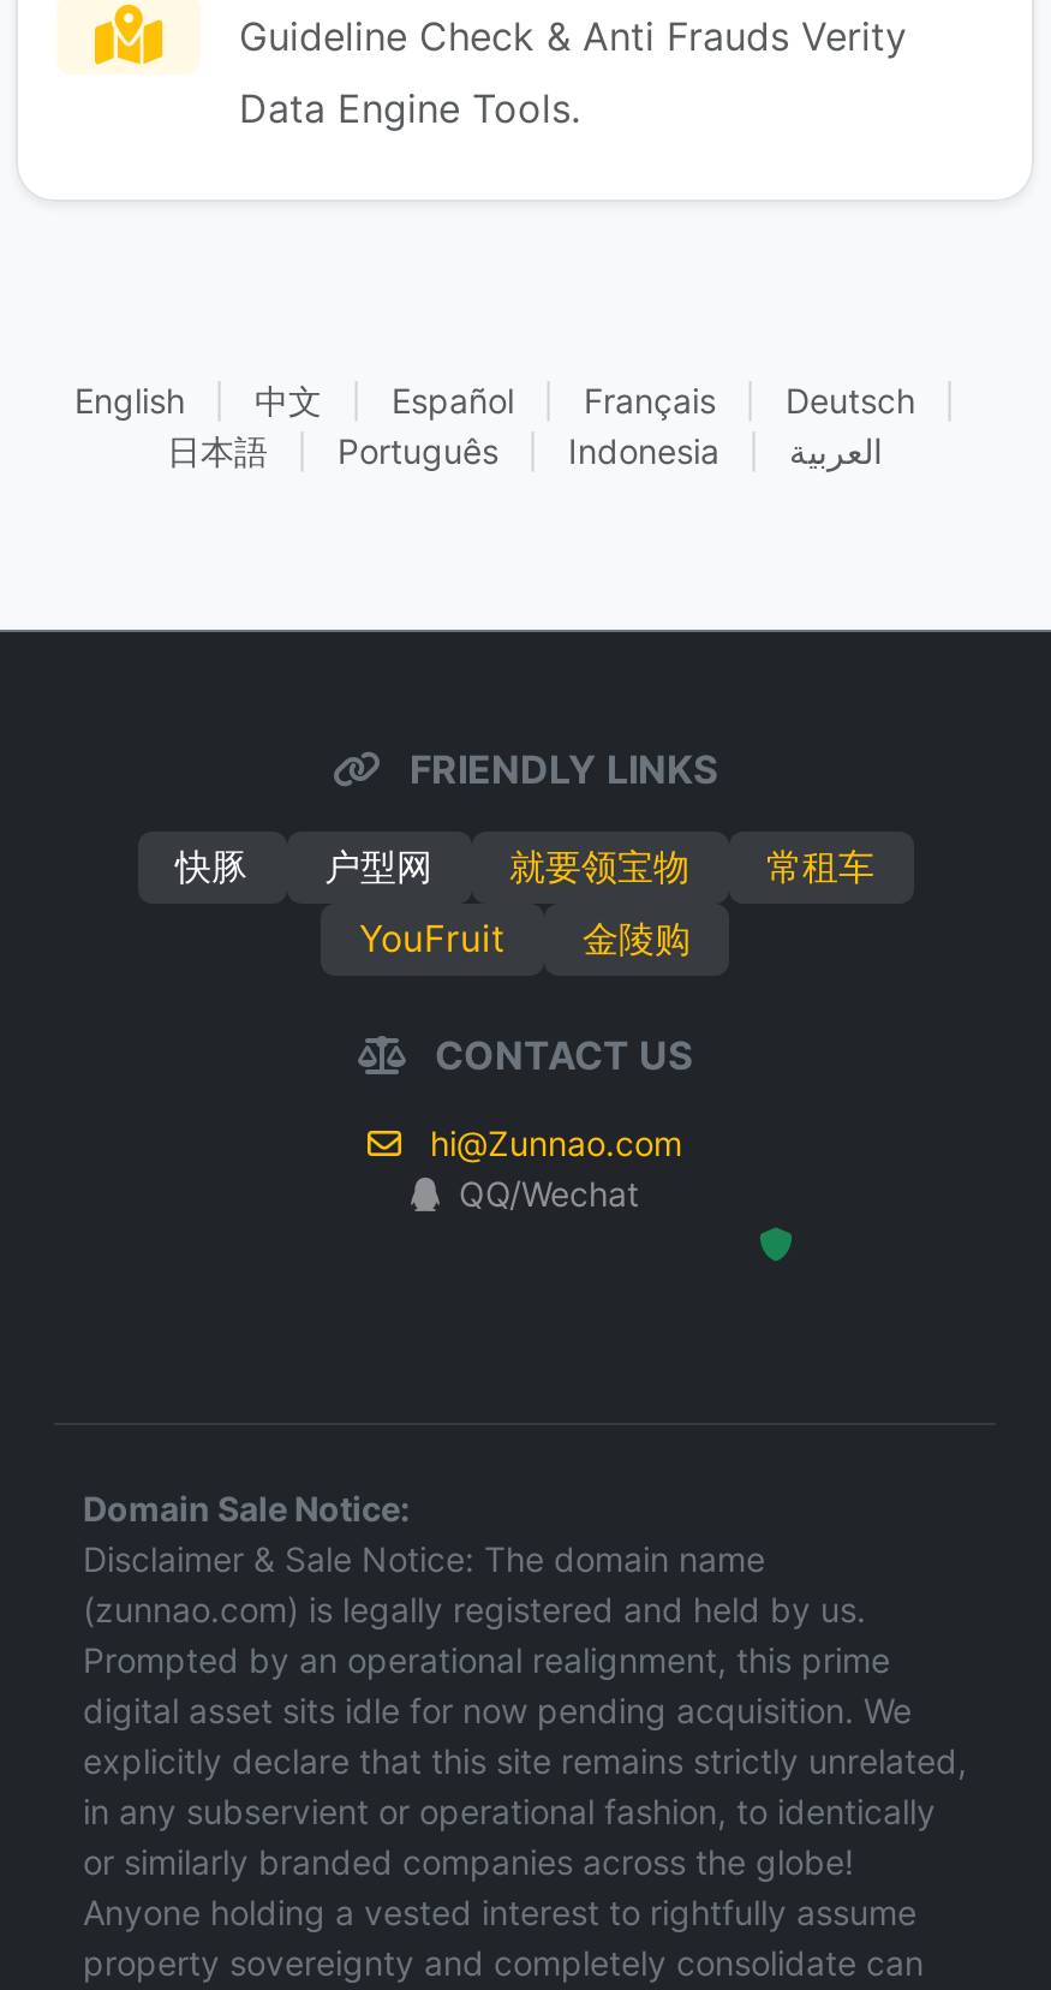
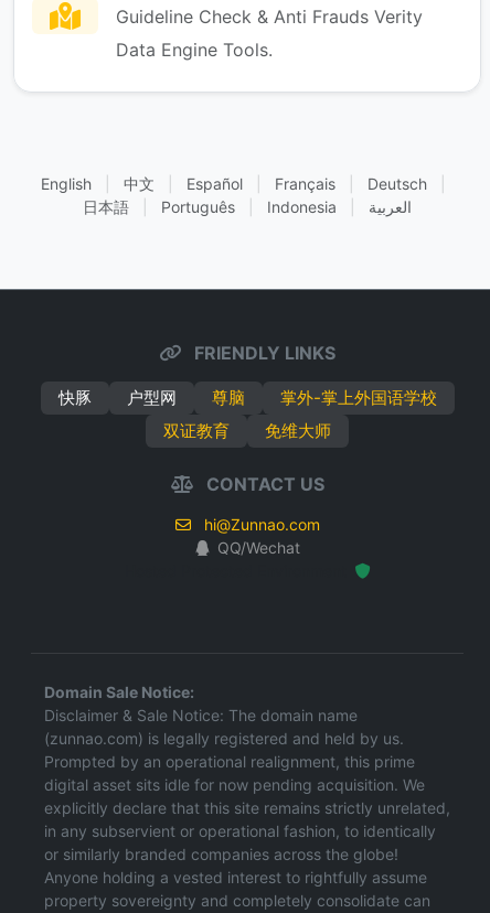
- 就要领宝物
- 常租车
+ 尊脑
+ 掌外-掌上外国语学校

- YouFruit
- 金陵购
+ 双证教育
+ 免维大师
